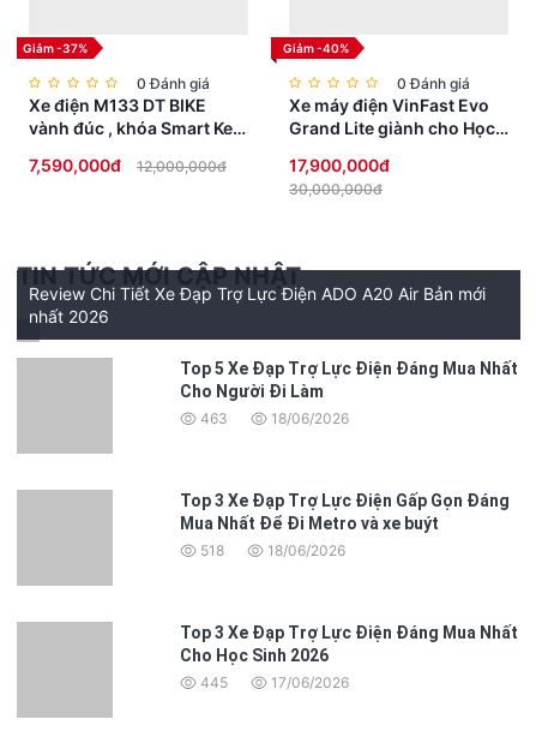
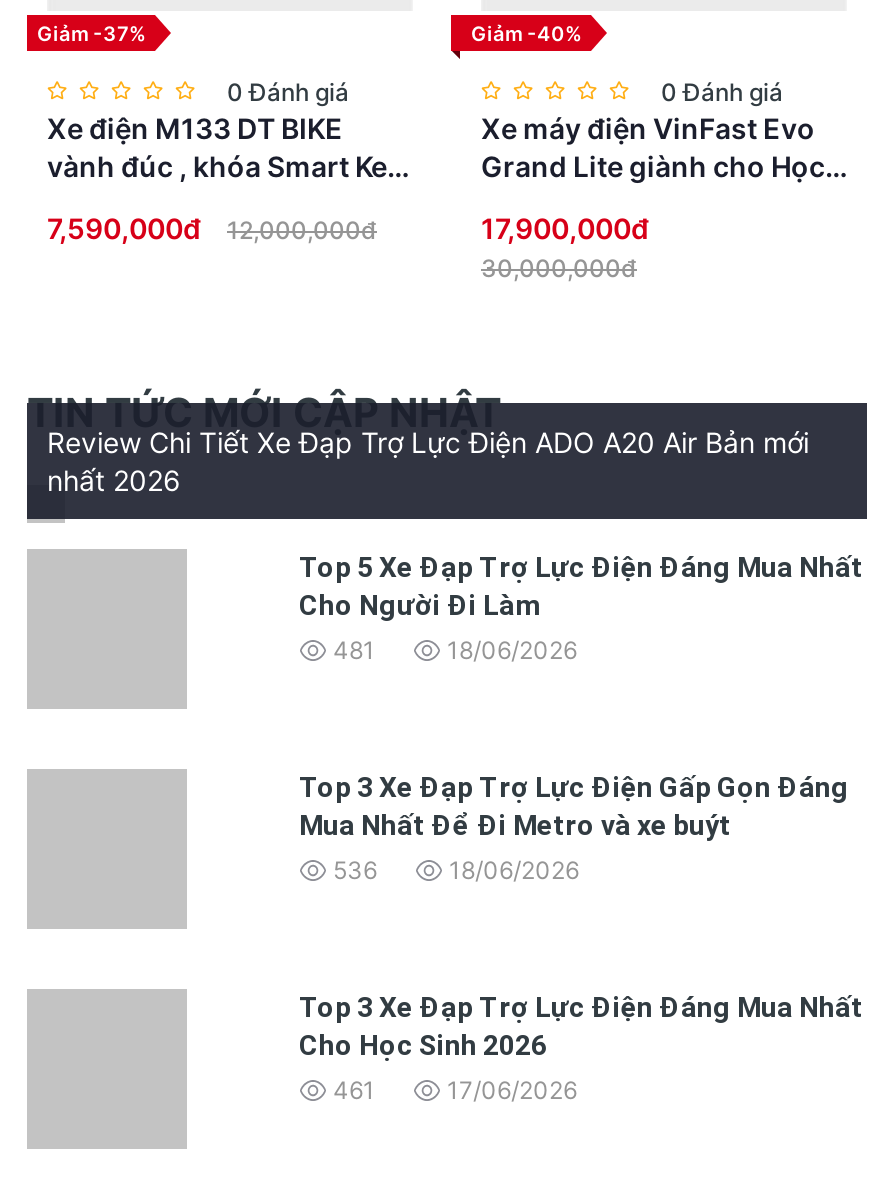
- 463
+ 481

- 518
+ 536

- 445
+ 461
